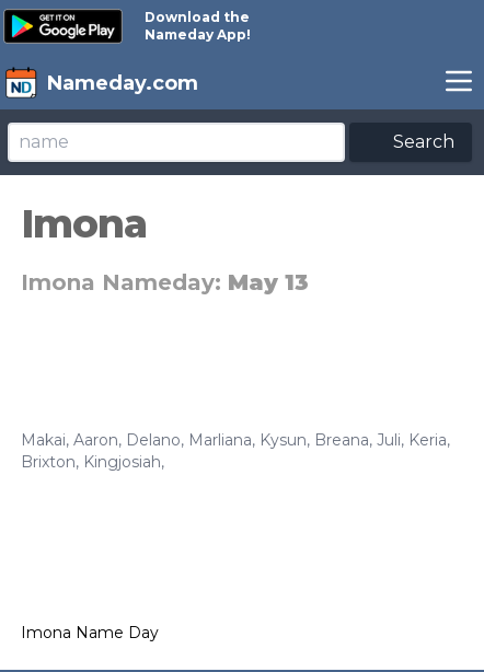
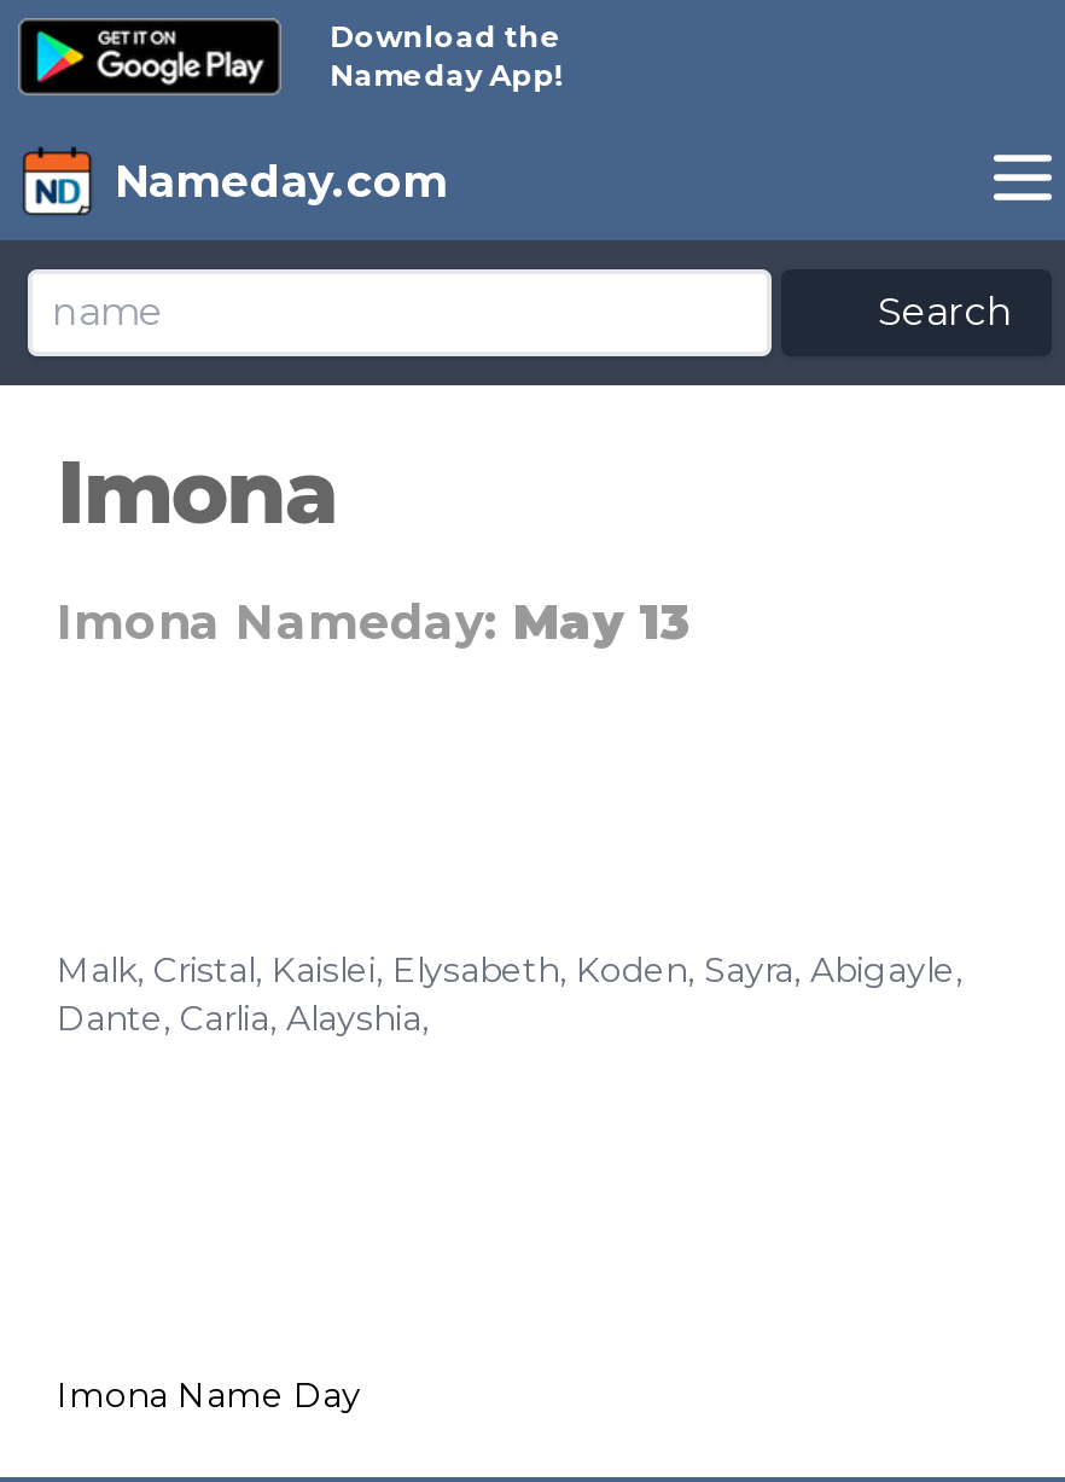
- Makai, Aaron, Delano, Marliana, Kysun, Breana, Juli, Keria,
- Brixton, Kingjosiah,
+ Malk, Cristal, Kaislei, Elysabeth, Koden, Sayra, Abigayle,
+ Dante, Carlia, Alayshia,
